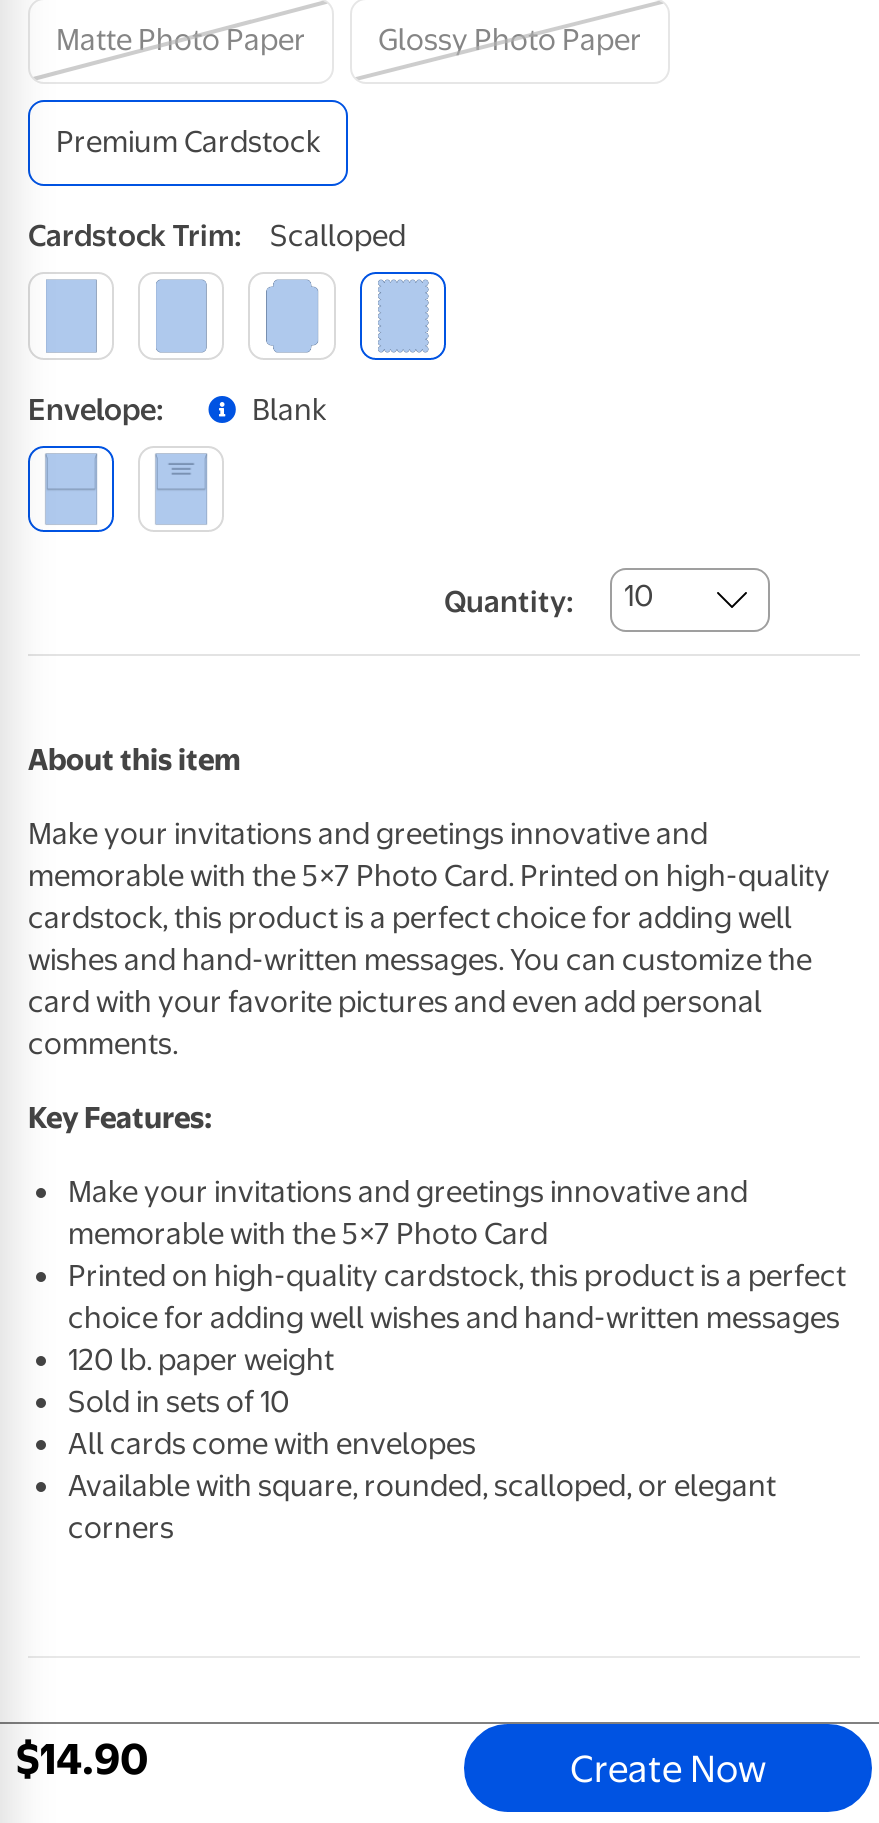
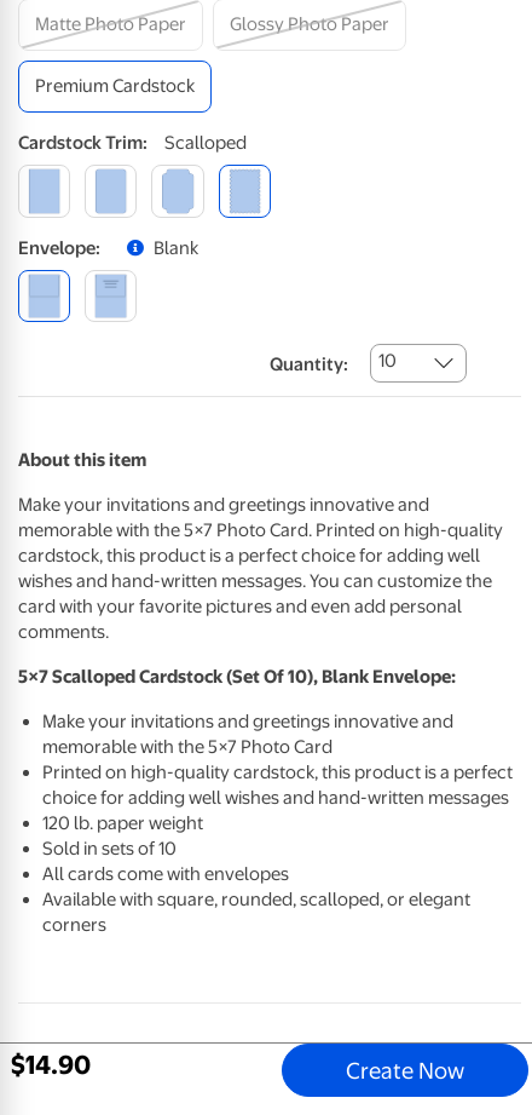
- Key Features:
+ 5×7 Scalloped Cardstock (Set Of 10), Blank Envelope:
